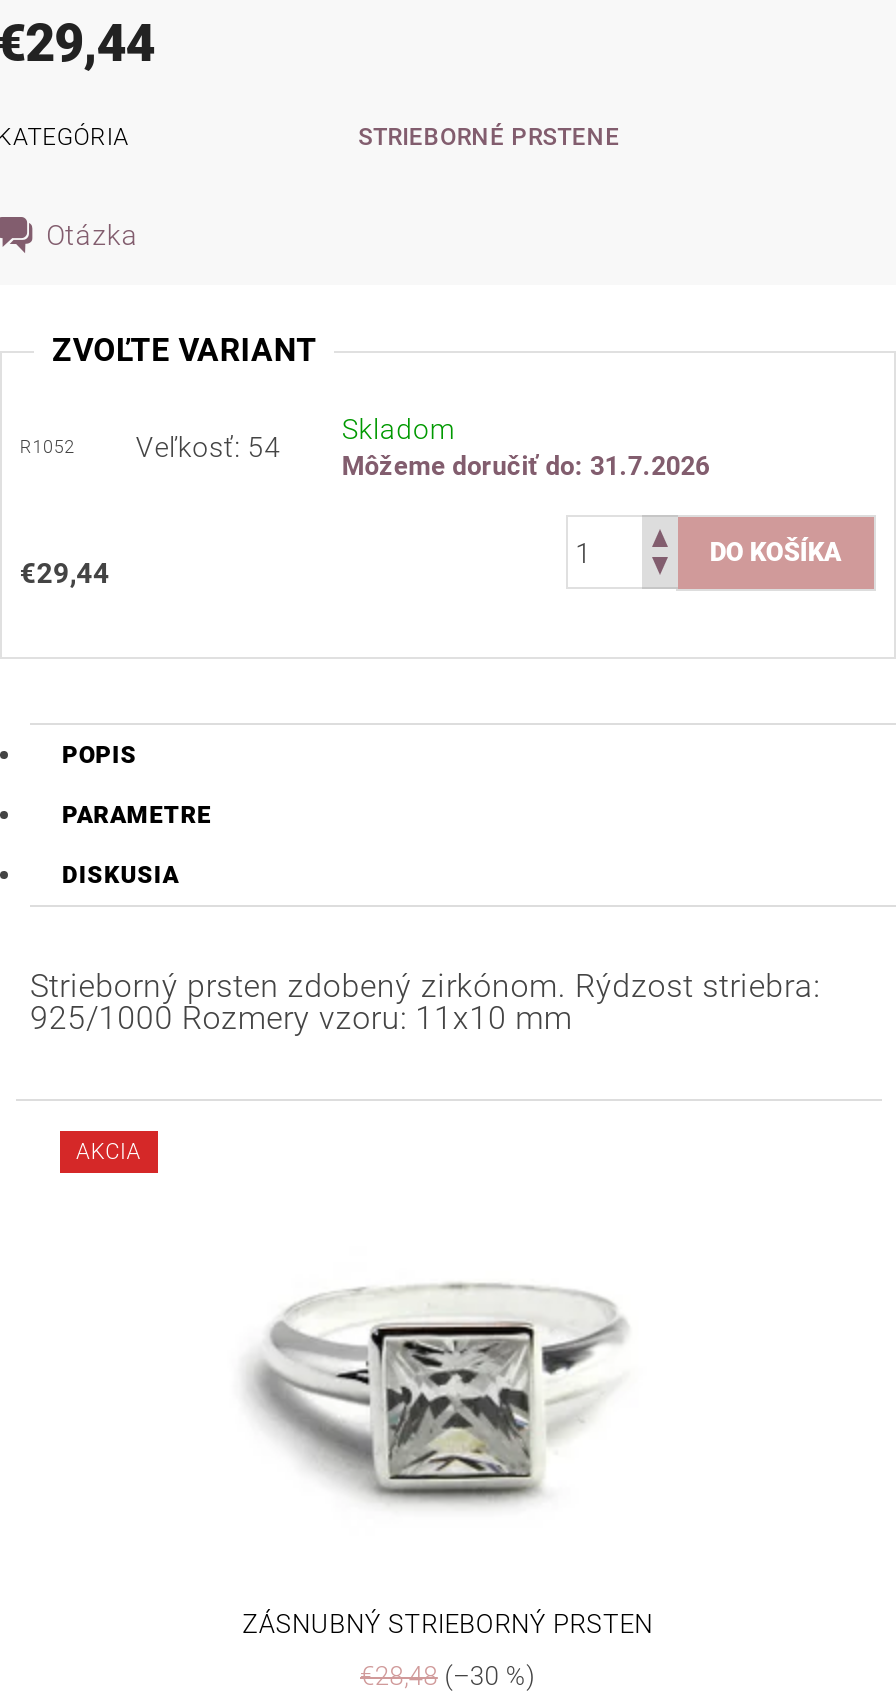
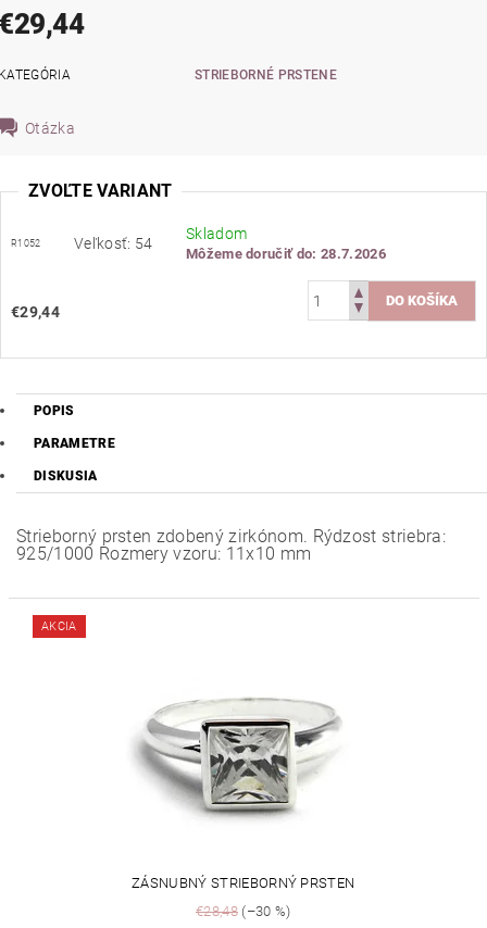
- Môžeme doručiť do: 31.7.2026
+ Môžeme doručiť do: 28.7.2026
